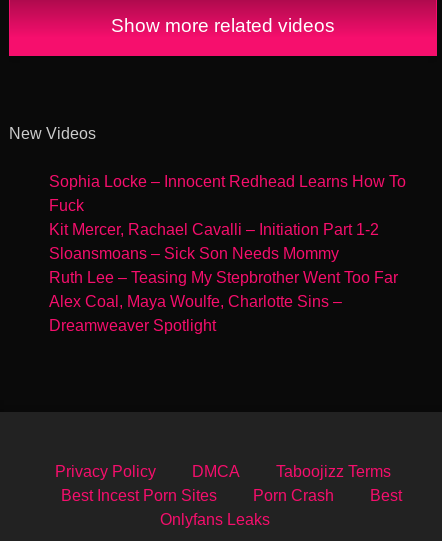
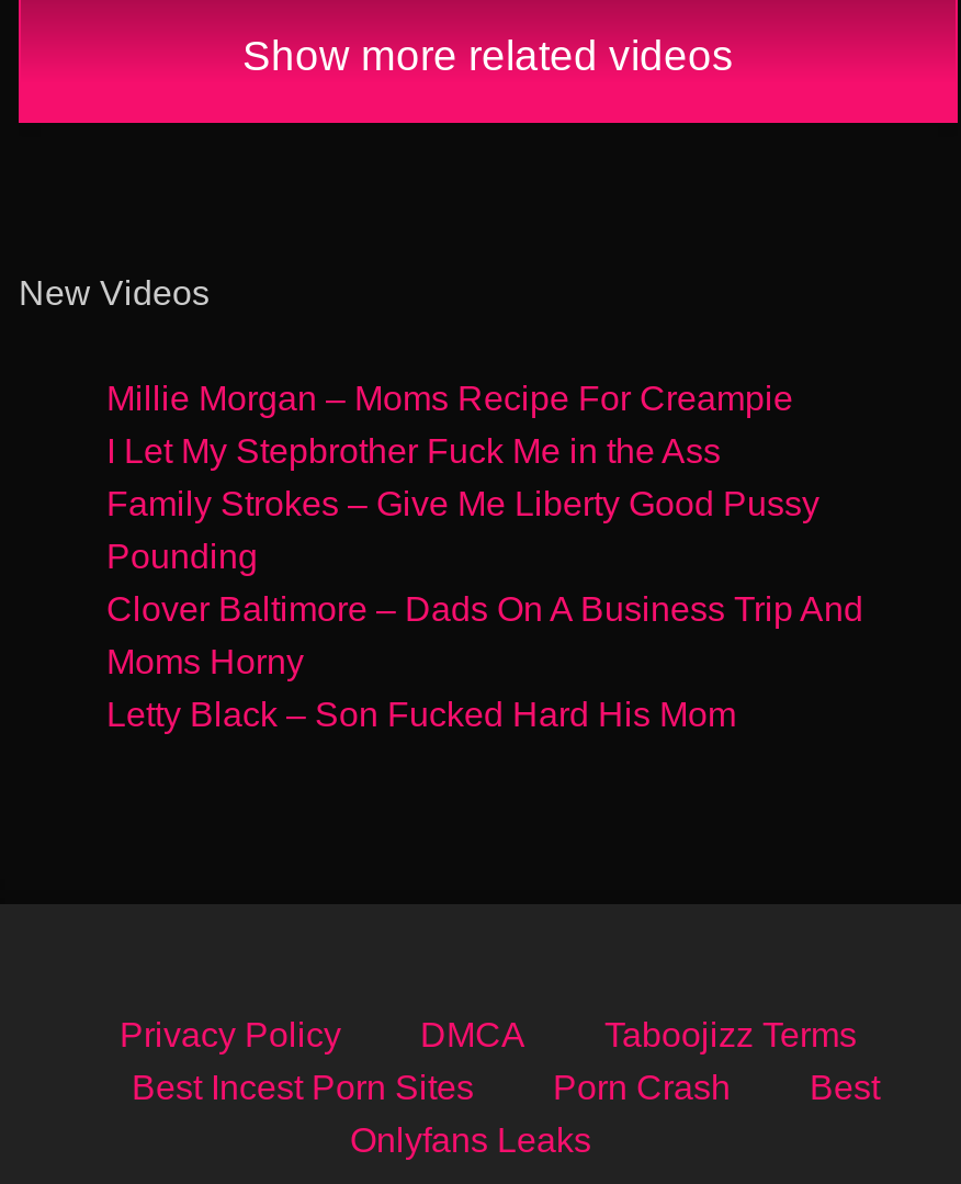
- Sophia Locke – Innocent Redhead Learns How To
- Fuck
- Kit Mercer, Rachael Cavalli – Initiation Part 1-2
- Sloansmoans – Sick Son Needs Mommy
- Ruth Lee – Teasing My Stepbrother Went Too Far
- Alex Coal, Maya Woulfe, Charlotte Sins –
- Dreamweaver Spotlight
+ Millie Morgan – Moms Recipe For Creampie
+ I Let My Stepbrother Fuck Me in the Ass
+ Family Strokes – Give Me Liberty Good Pussy
+ Pounding
+ Clover Baltimore – Dads On A Business Trip And
+ Moms Horny
+ Letty Black – Son Fucked Hard His Mom
